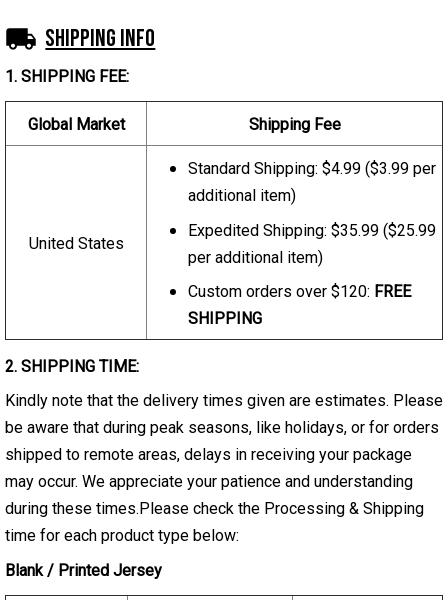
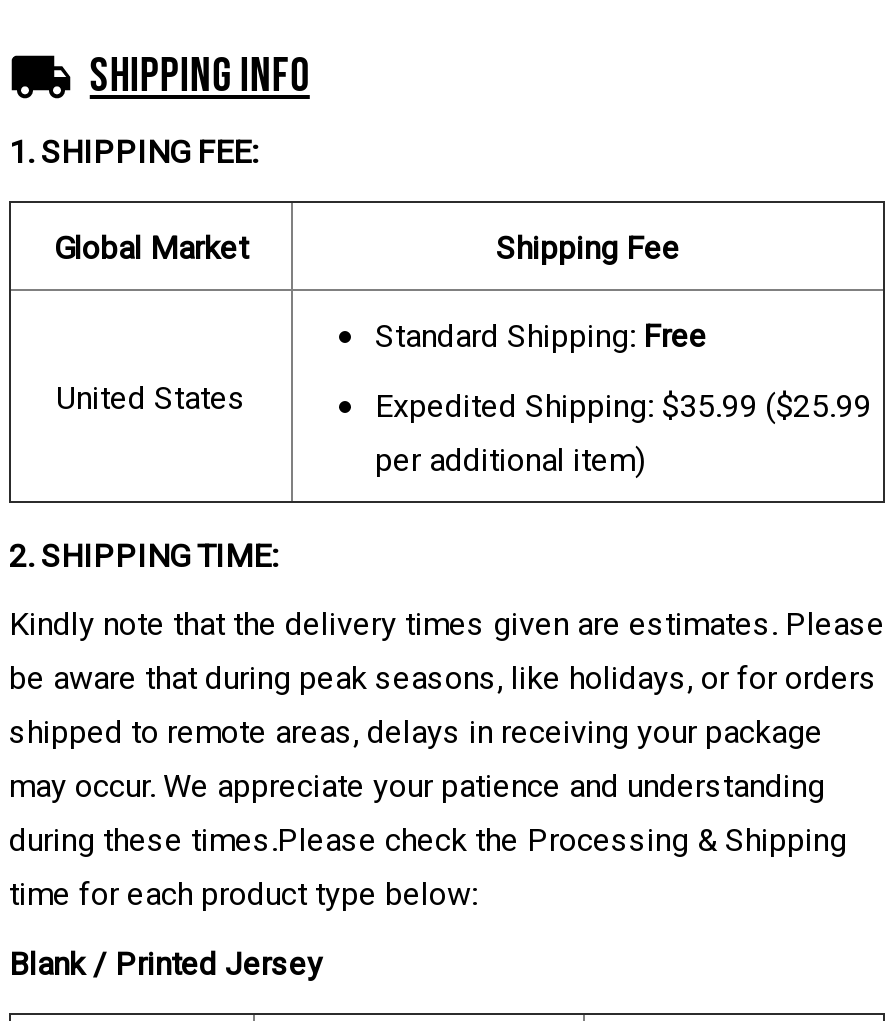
- Standard Shipping: $4.99 ($3.99 per
- additional item)
+ Standard Shipping: Free

- Custom orders over $120: FREE
- SHIPPING
